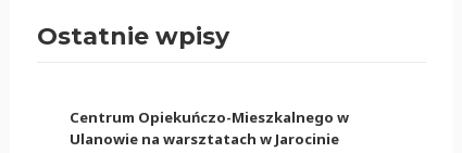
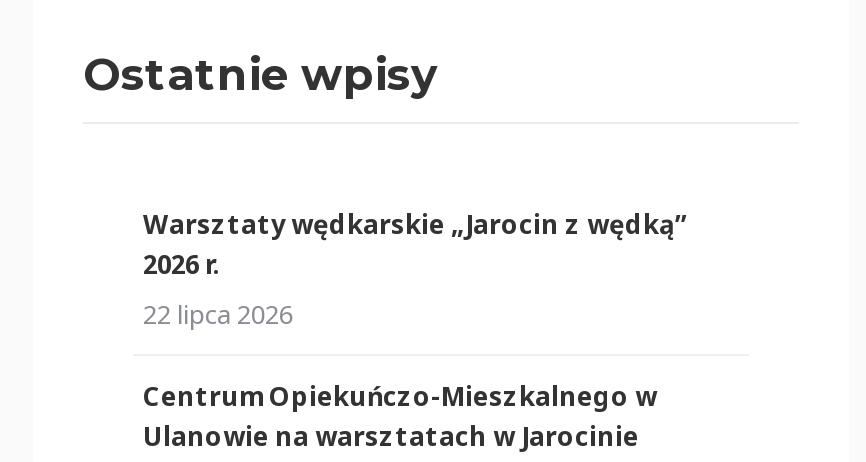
+ Warsztaty wędkarskie „Jarocin z wędką”
+ 2026 r.
+ 22 lipca 2026
